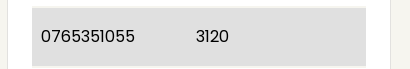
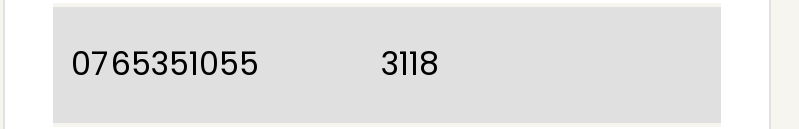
- 3120
+ 3118
